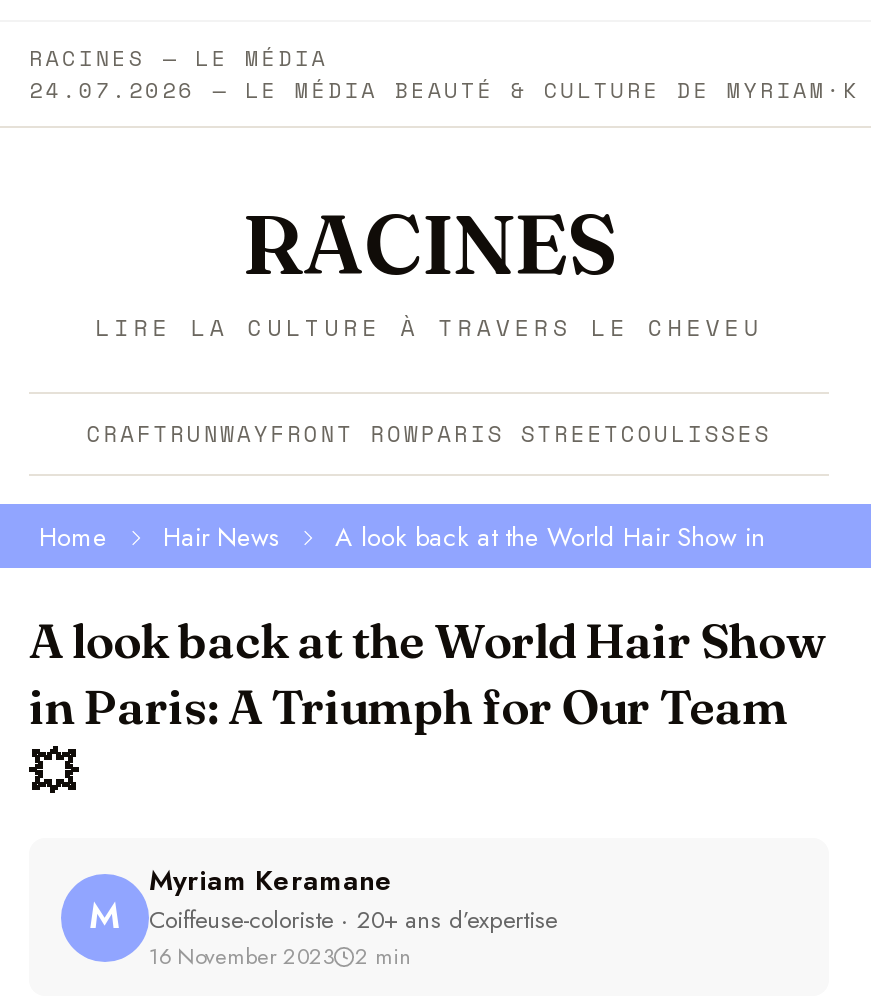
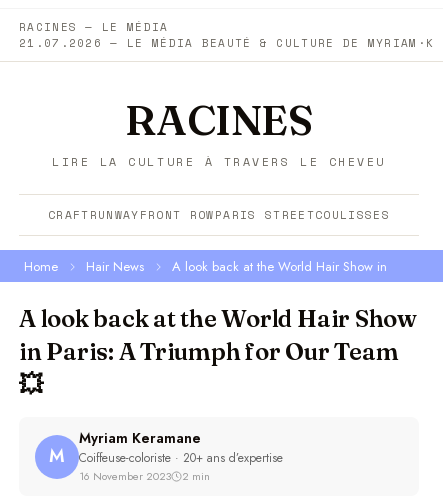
- 24.07.2026 — LE MÉDIA BEAUTÉ & CULTURE DE MYRIAM·K
+ 21.07.2026 — LE MÉDIA BEAUTÉ & CULTURE DE MYRIAM·K
